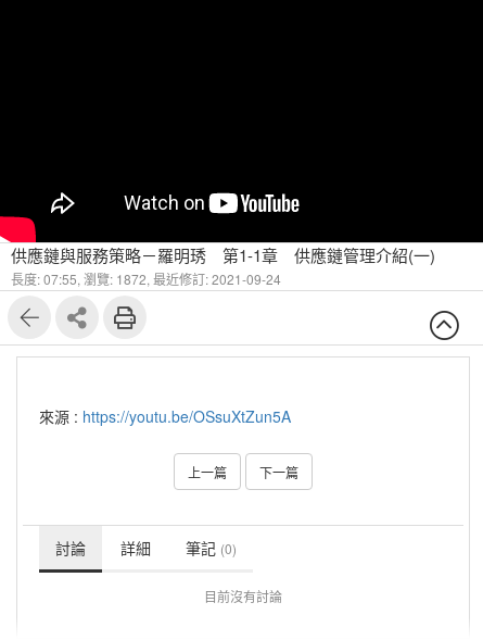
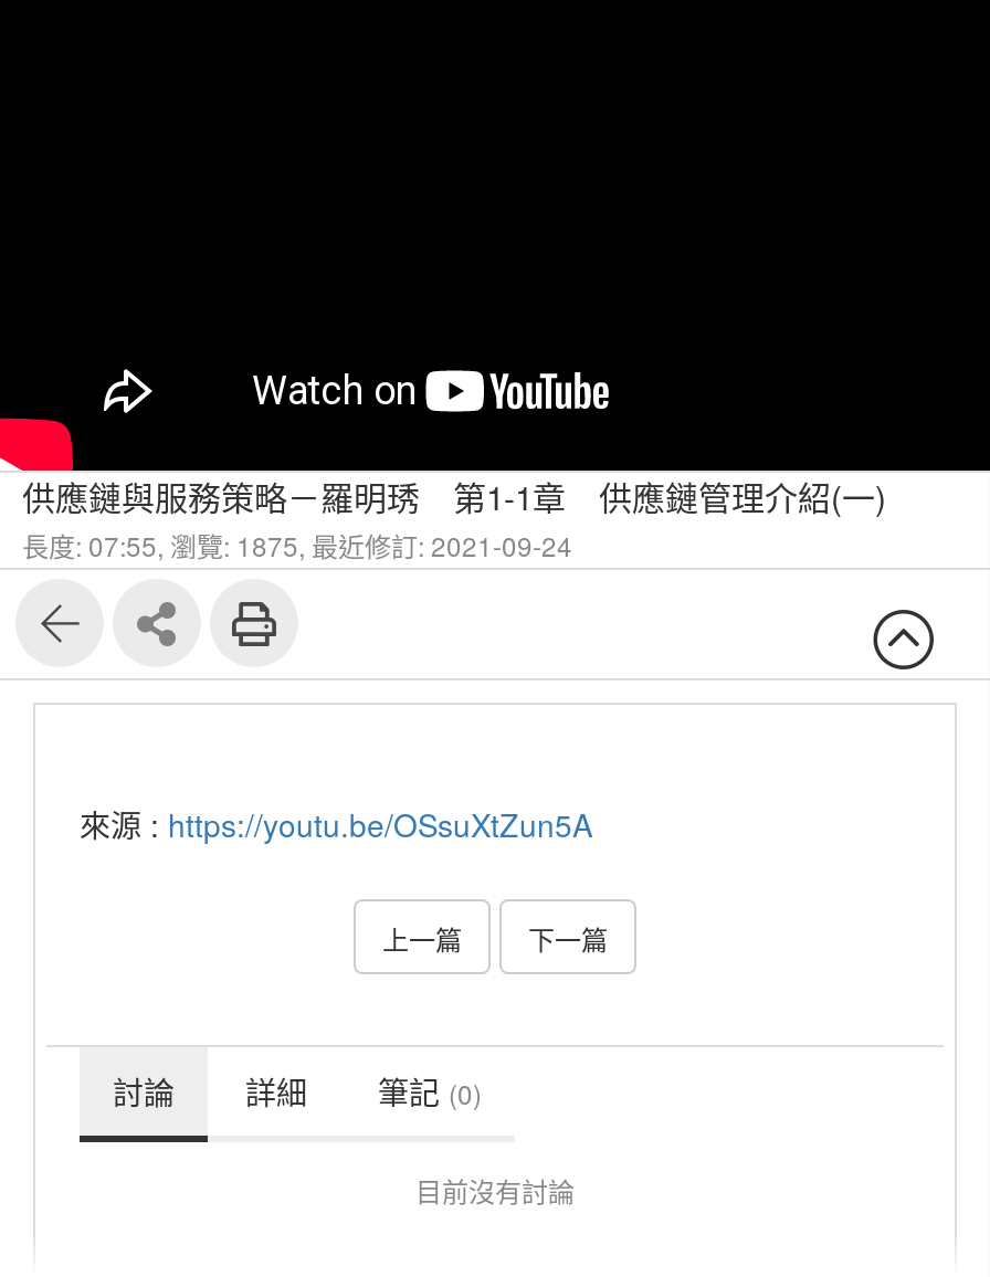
- 長度: 07:55,瀏覽: 1872,最近修訂: 2021-09-24
+ 長度: 07:55,瀏覽: 1875,最近修訂: 2021-09-24
